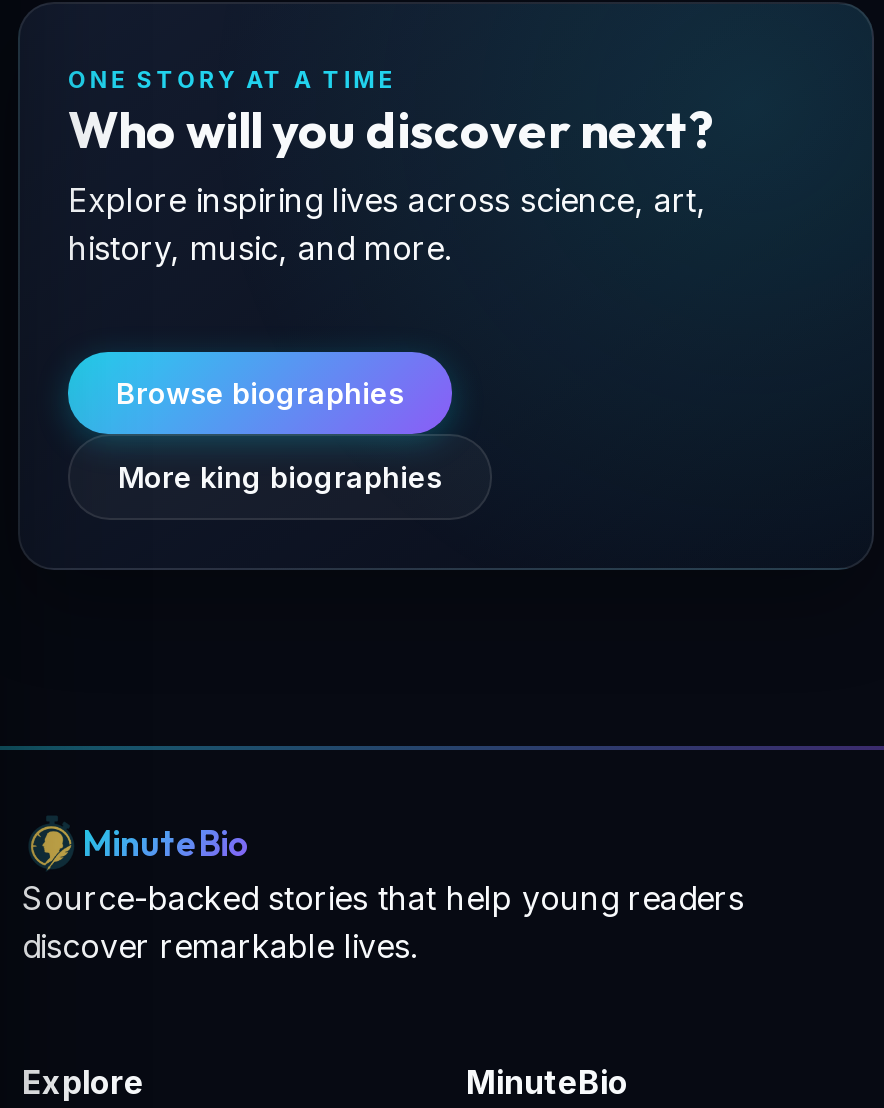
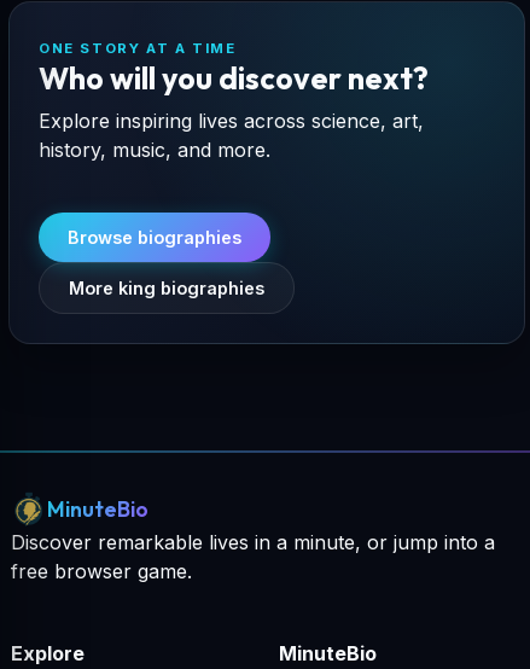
- Source-backed stories that help young readers
- discover remarkable lives.
+ Discover remarkable lives in a minute, or jump into a
+ free browser game.
